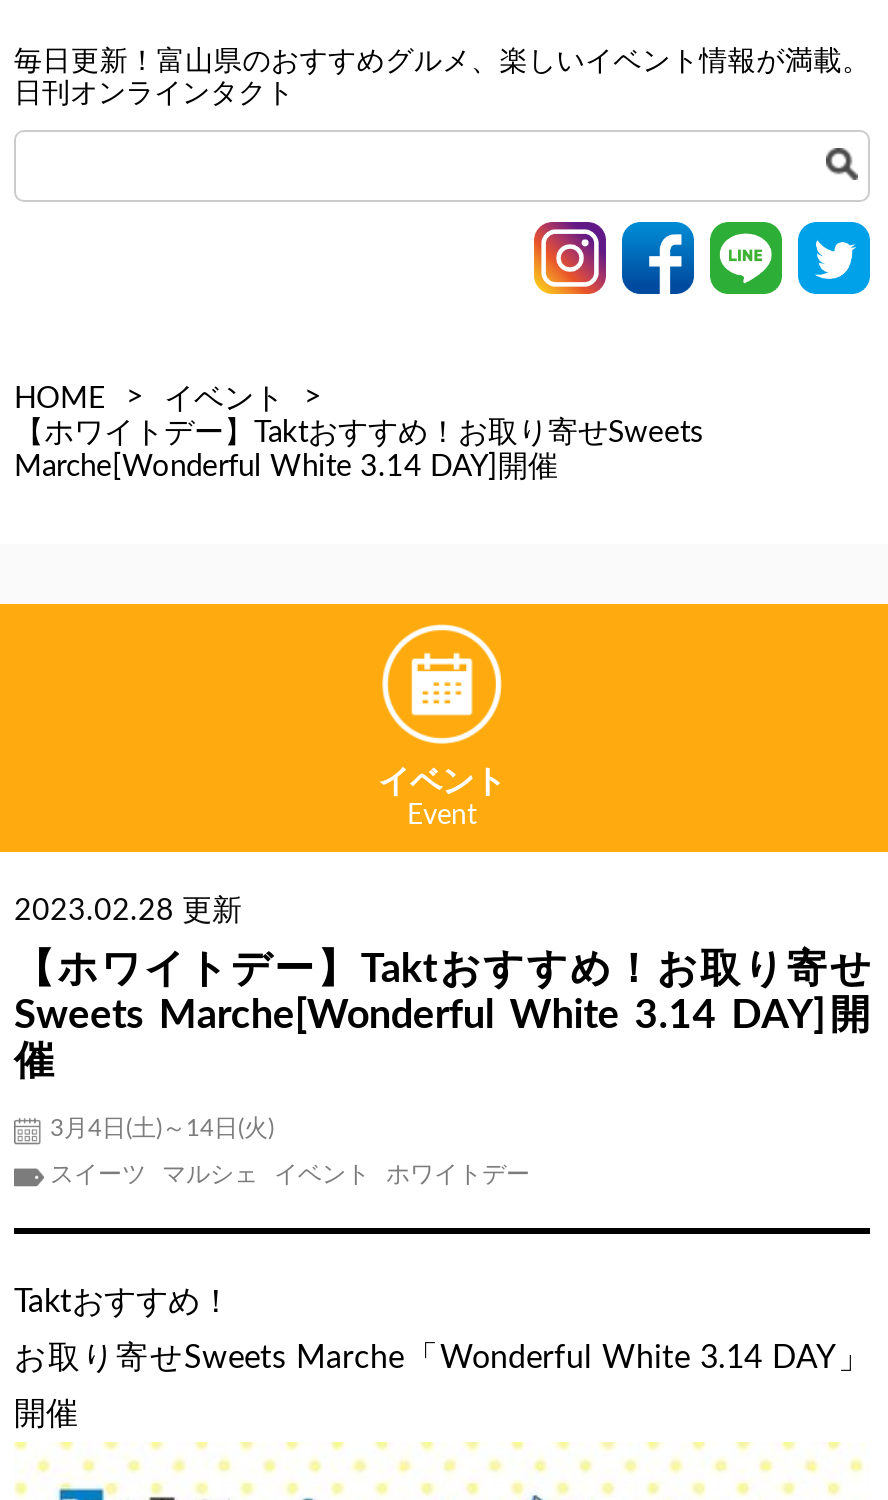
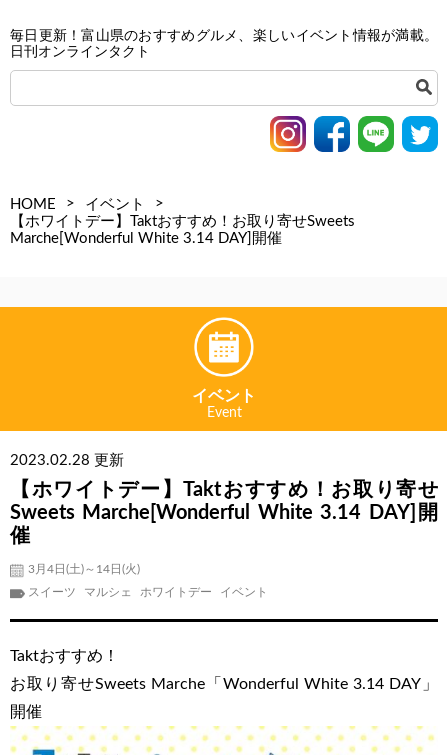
- イベント

+ イベント
